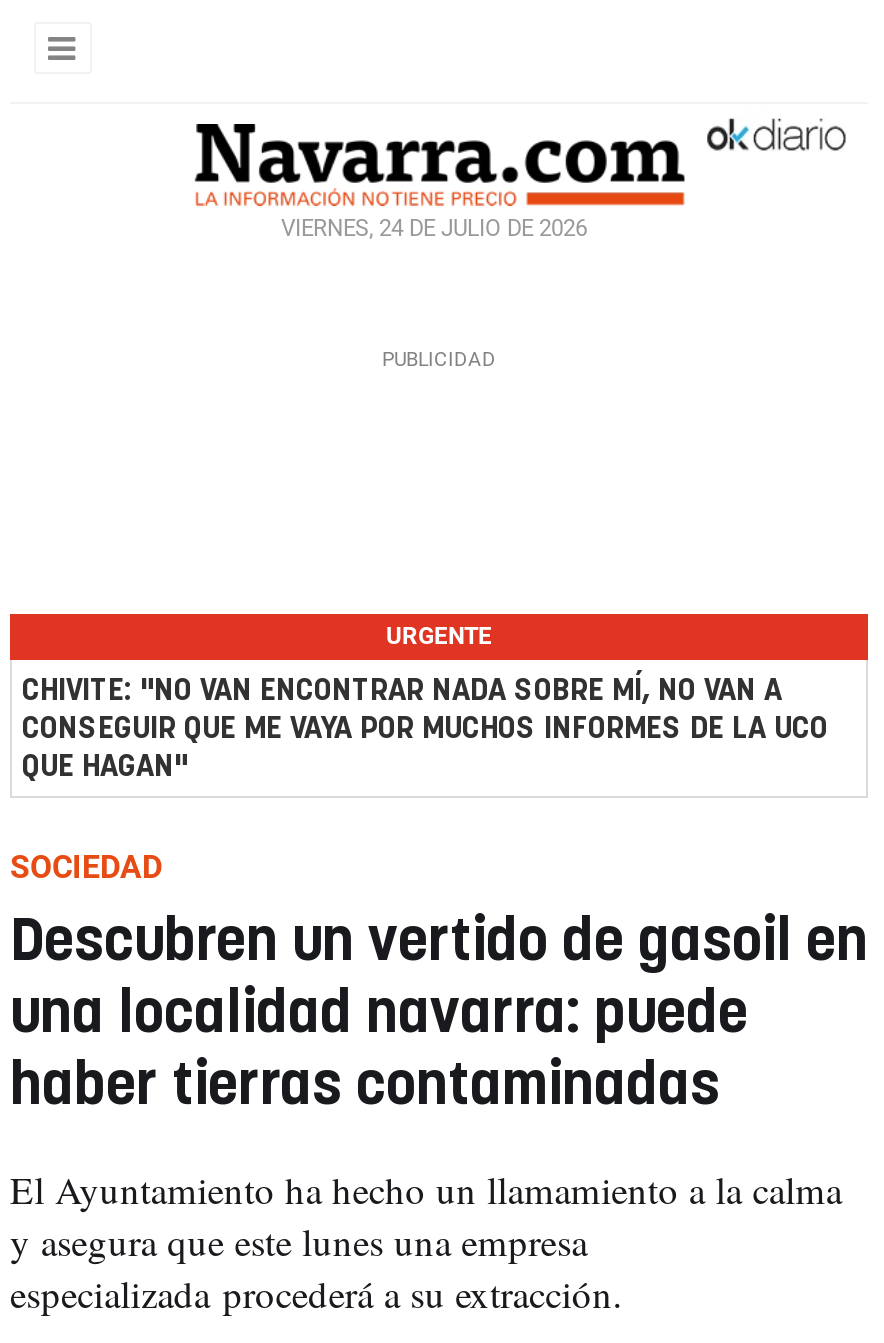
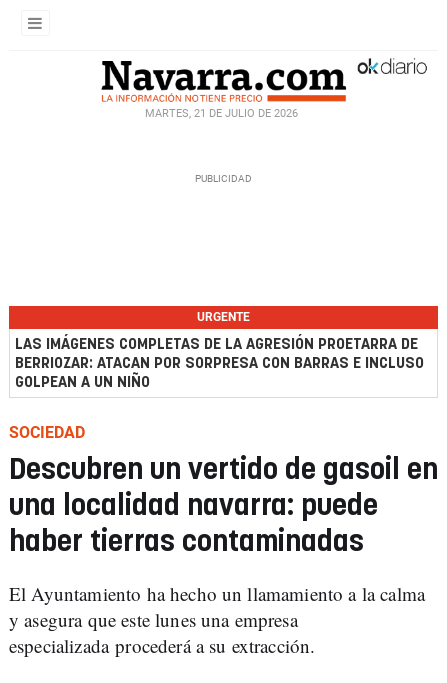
- VIERNES, 24 DE JULIO DE 2026
+ MARTES, 21 DE JULIO DE 2026

- CHIVITE: "NO VAN ENCONTRAR NADA SOBRE MÍ, NO VAN A
- CONSEGUIR QUE ME VAYA POR MUCHOS INFORMES DE LA UCO
- QUE HAGAN"
+ LAS IMÁGENES COMPLETAS DE LA AGRESIÓN PROETARRA DE
+ BERRIOZAR: ATACAN POR SORPRESA CON BARRAS E INCLUSO
+ GOLPEAN A UN NIÑO
